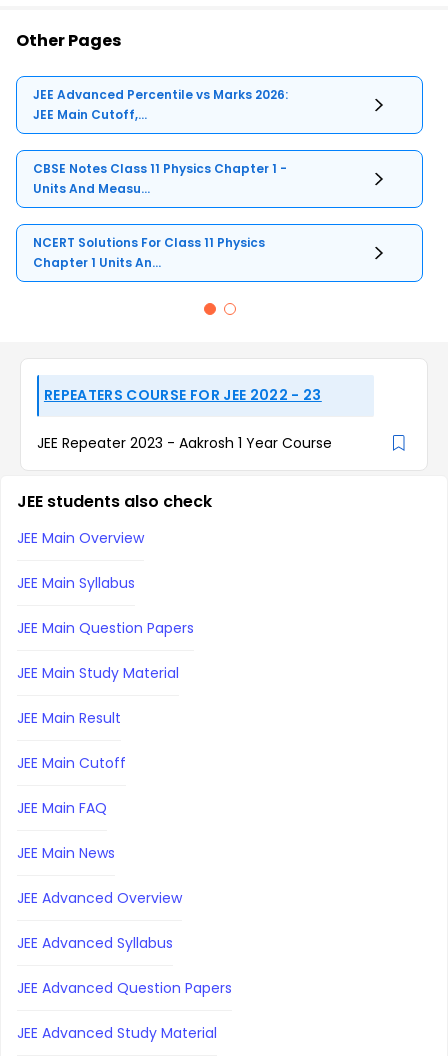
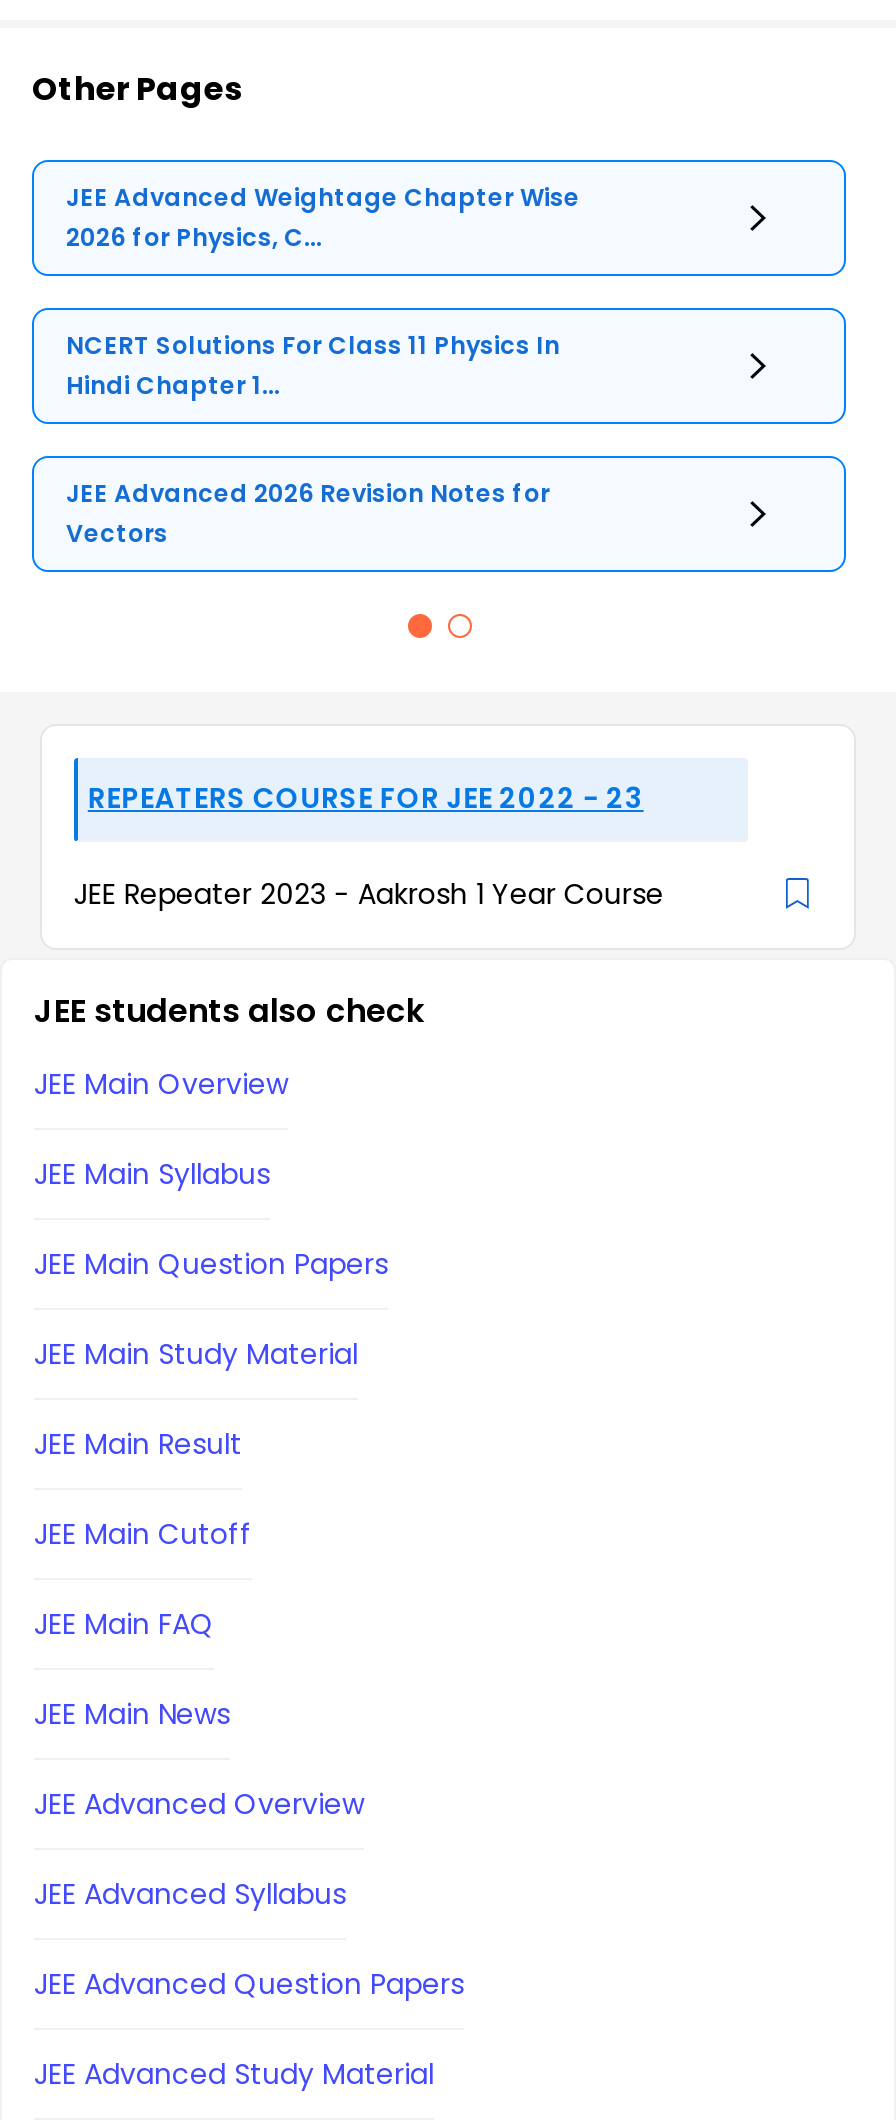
- JEE Advanced Percentile vs Marks 2026:
- JEE Main Cutoff,...
+ JEE Advanced Weightage Chapter Wise
+ 2026 for Physics, C...

- CBSE Notes Class 11 Physics Chapter 1 -
- Units And Measu...
+ NCERT Solutions For Class 11 Physics In
+ Hindi Chapter 1...

- NCERT Solutions For Class 11 Physics
- Chapter 1 Units An...
+ JEE Advanced 2026 Revision Notes for
+ Vectors
